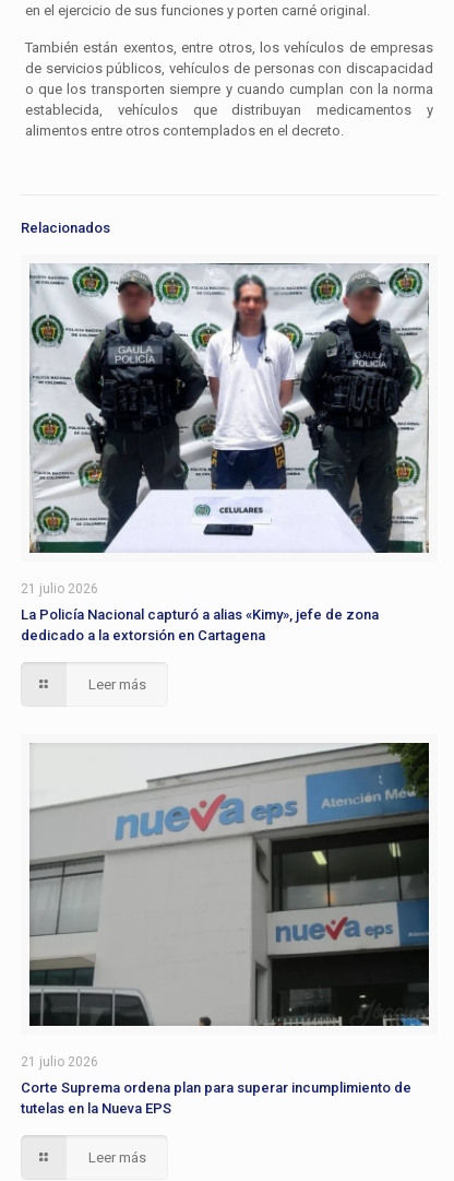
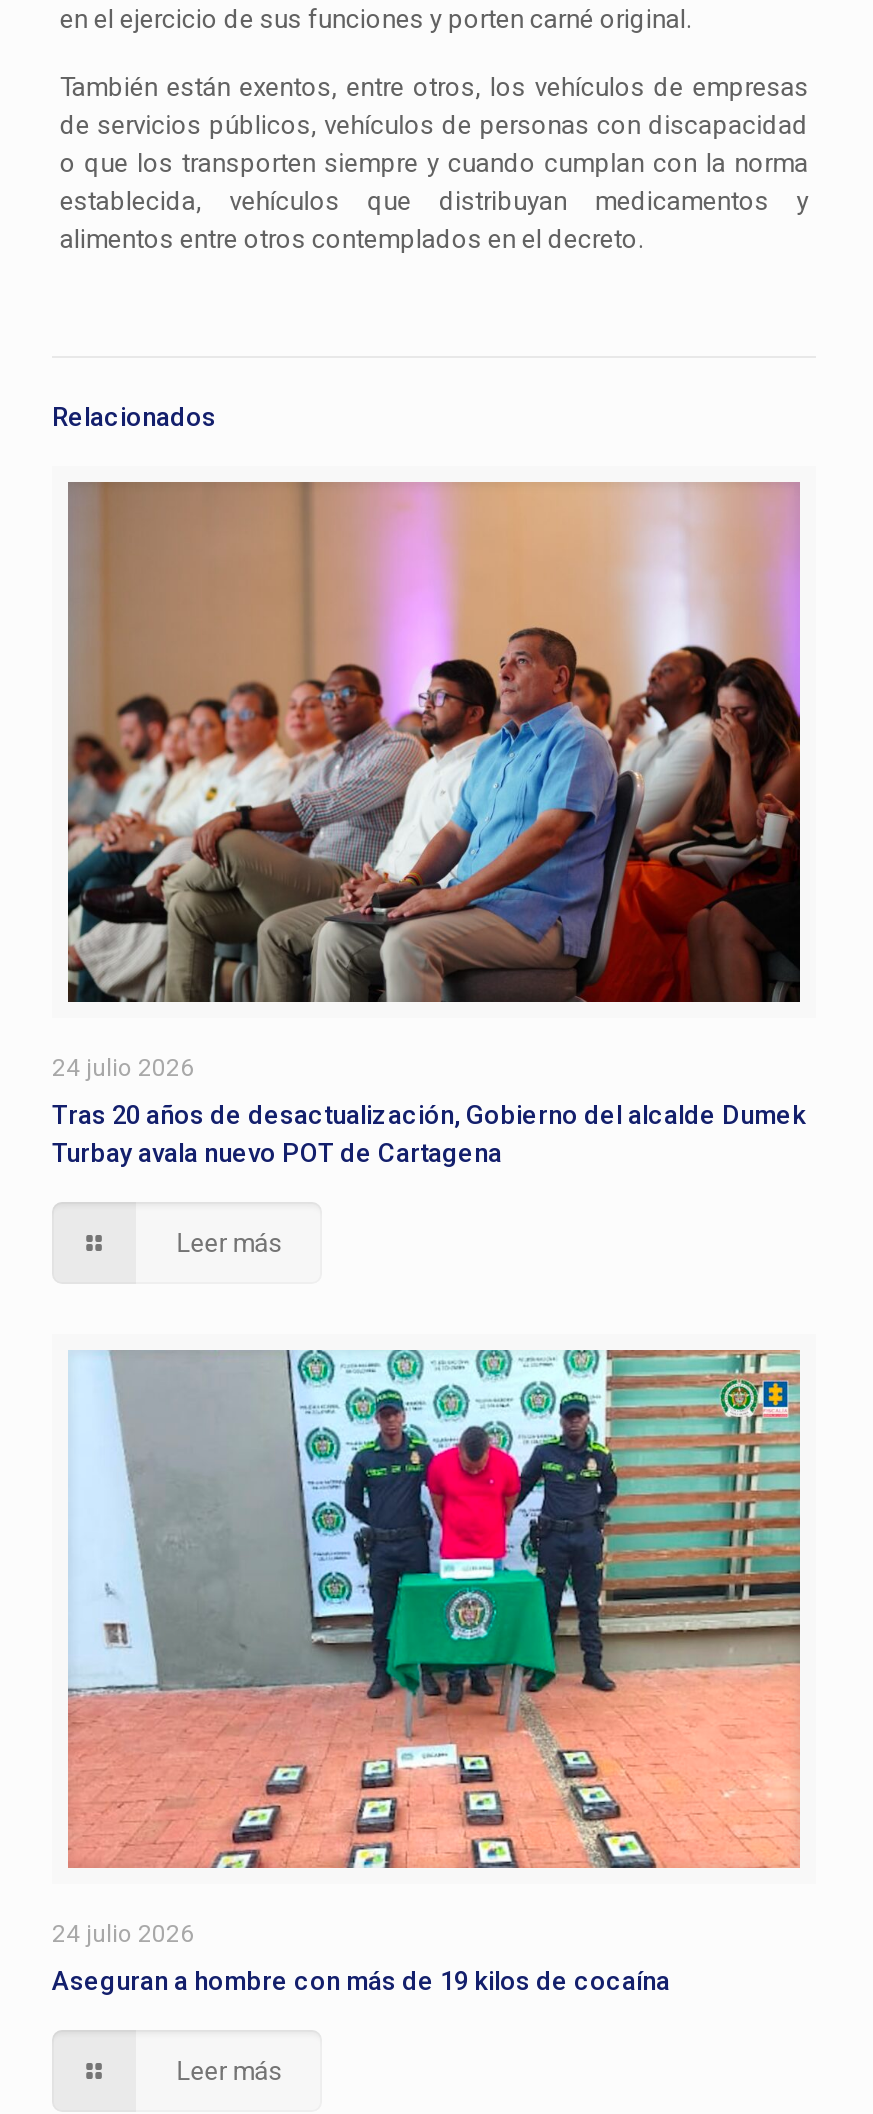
- [image]
- 21 julio 2026
+ [image]
+ 24 julio 2026

- La Policía Nacional capturó a alias «Kimy», jefe de zona
- dedicado a la extorsión en Cartagena
+ Tras 20 años de desactualización, Gobierno del alcalde Dumek
+ Turbay avala nuevo POT de Cartagena

- [image]
- 21 julio 2026
+ [image]
+ 24 julio 2026

- Corte Suprema ordena plan para superar incumplimiento de
- tutelas en la Nueva EPS
+ Aseguran a hombre con más de 19 kilos de cocaína
